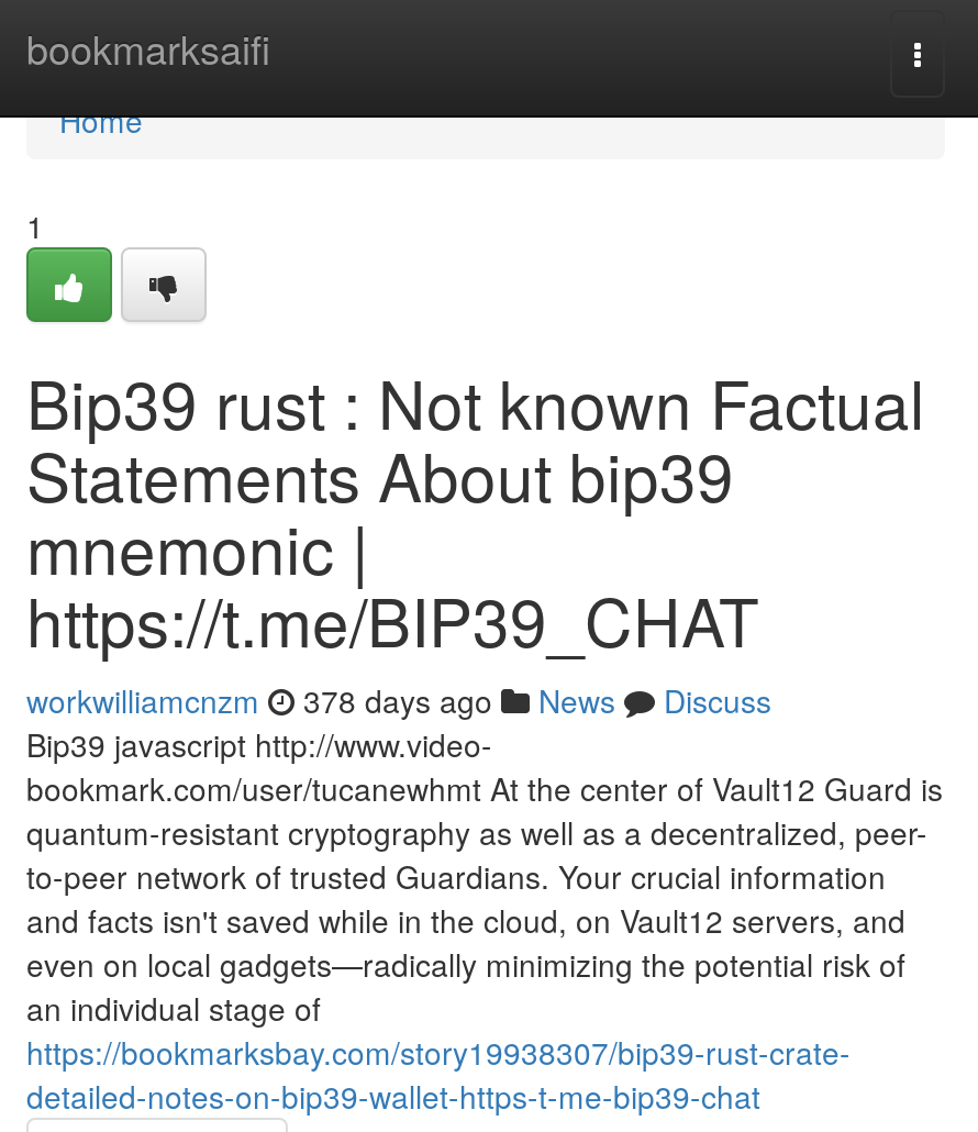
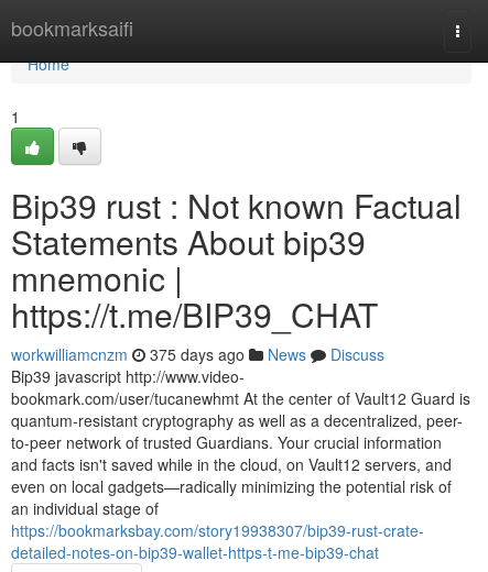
- workwilliamcnzm 378 days ago News Discuss
+ workwilliamcnzm 375 days ago News Discuss
